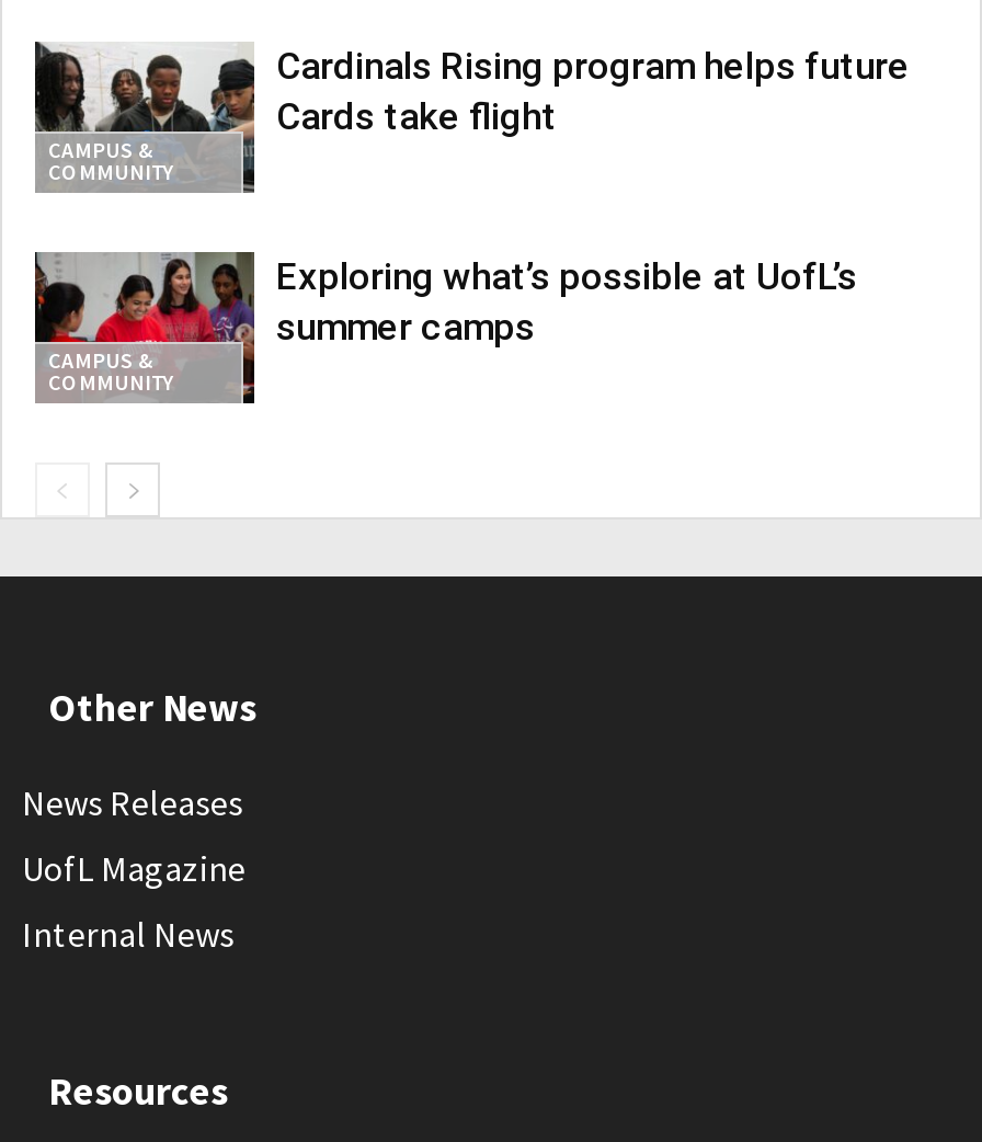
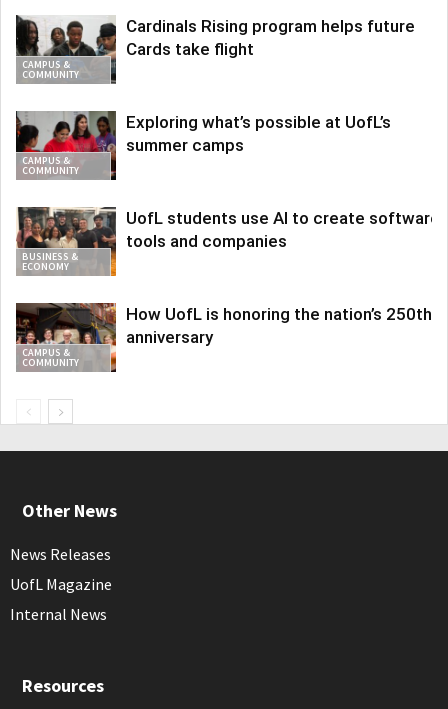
+ [image]
+ BUSINESS &
+ ECONOMY

+ [image]
+ CAMPUS &
+ COMMUNITY

+ UofL students use AI to create software
+ tools and companies

+ How UofL is honoring the nation’s 250th
+ anniversary
